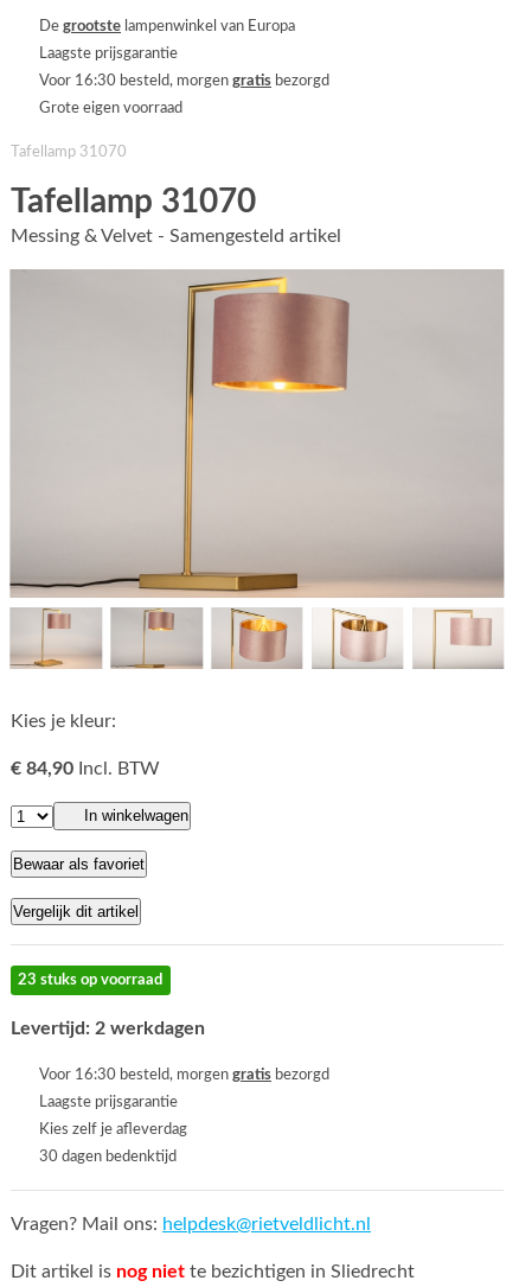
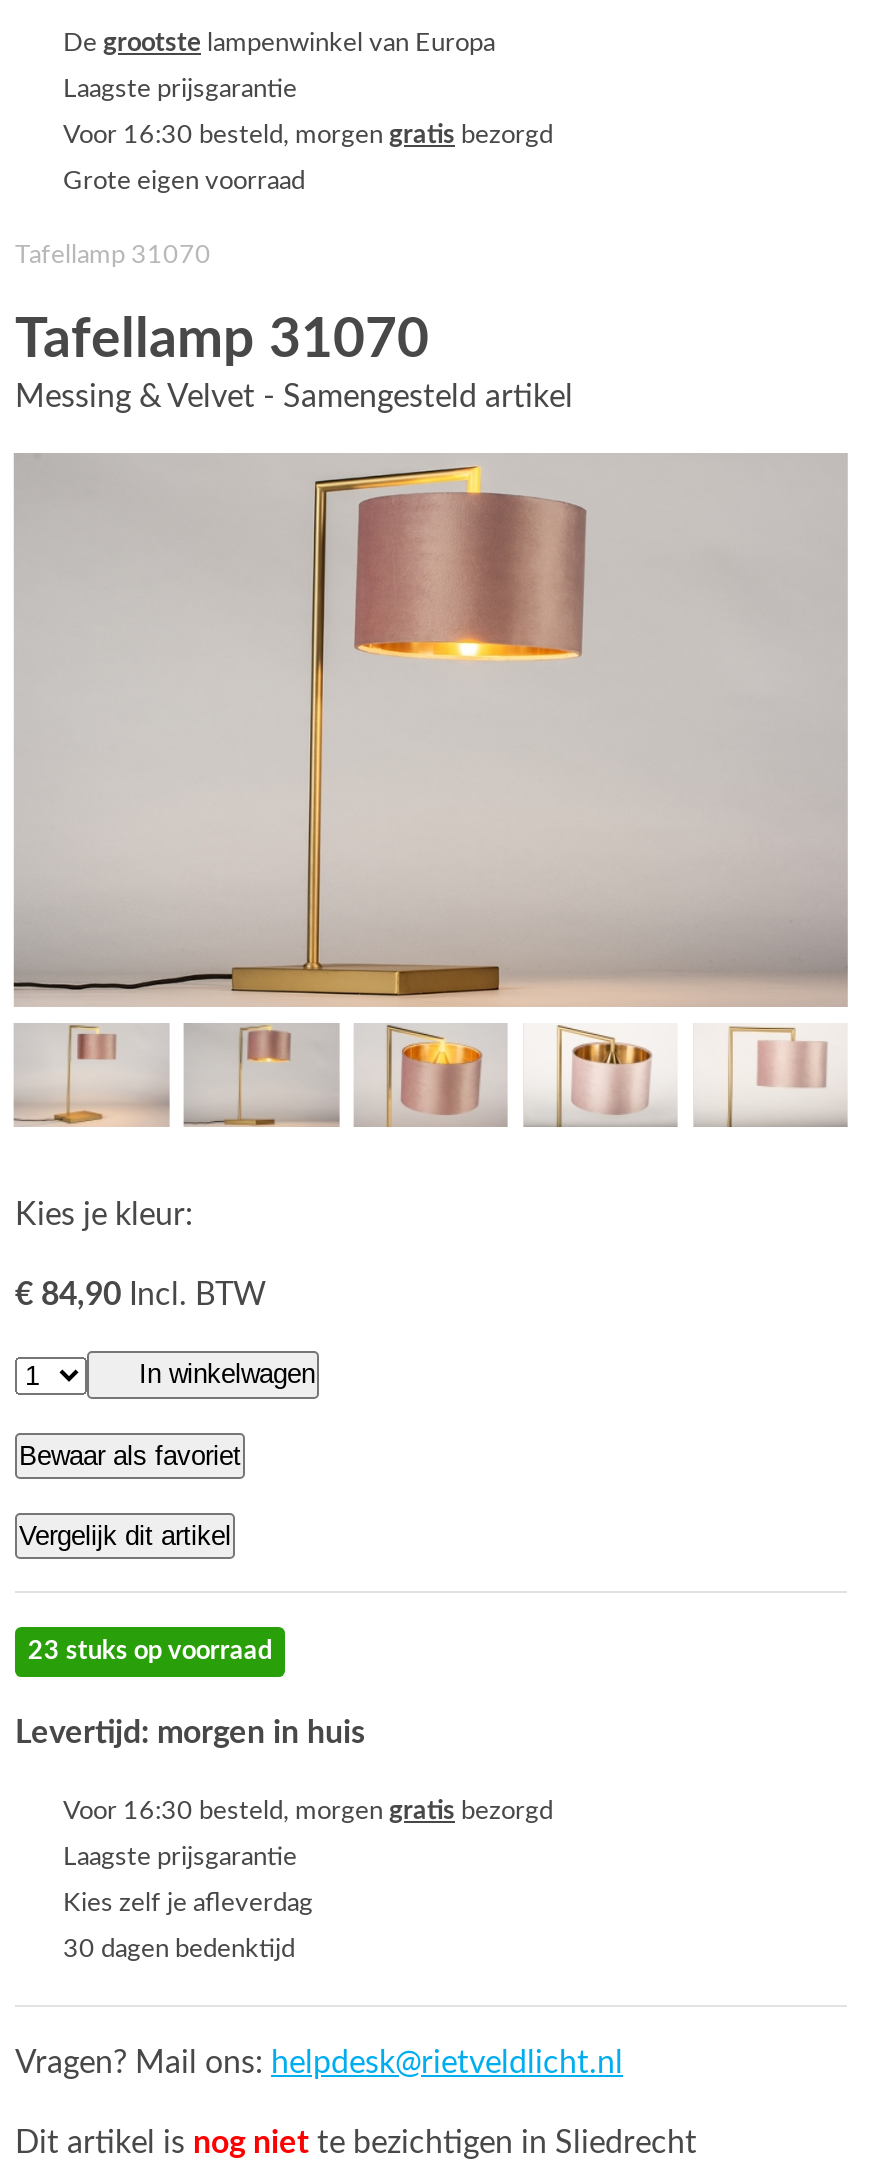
- Levertijd: 2 werkdagen
+ Levertijd: morgen in huis
